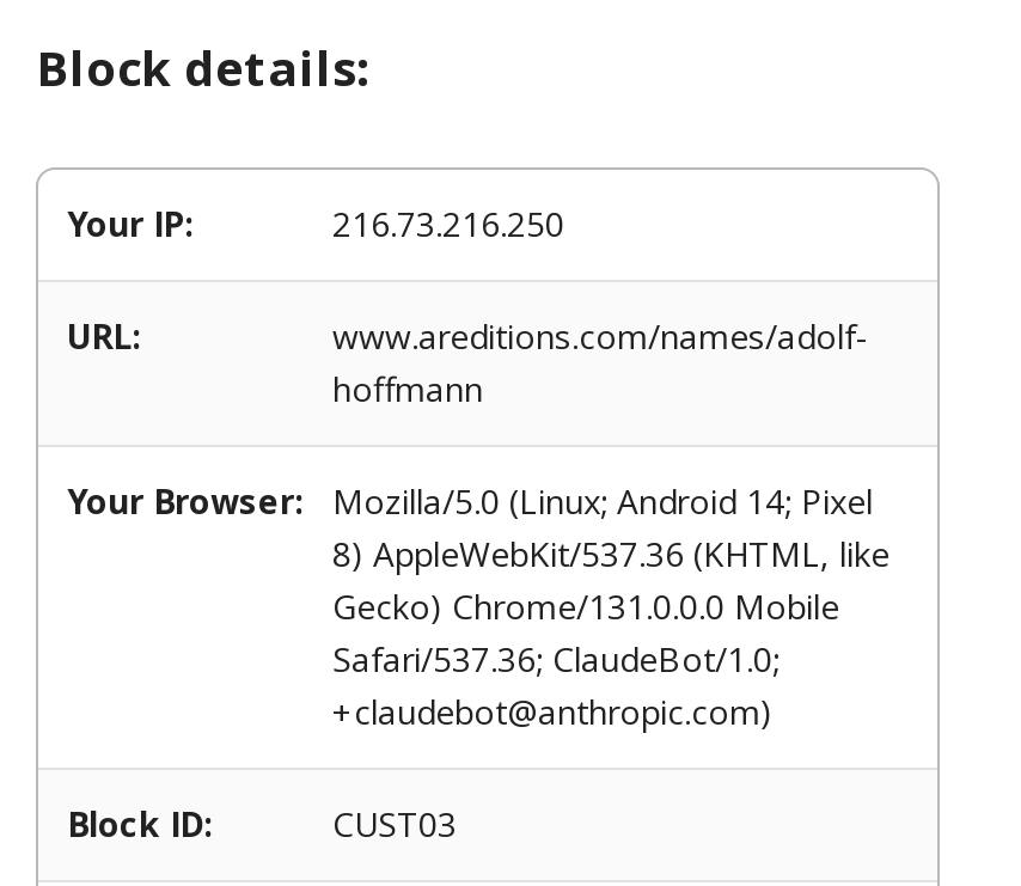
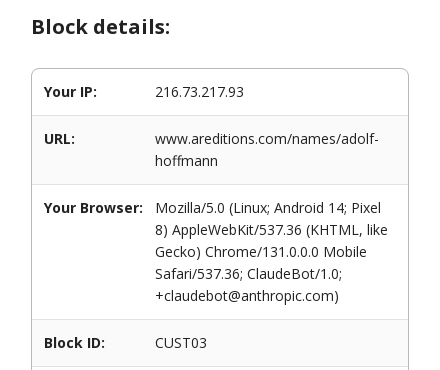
- 216.73.216.250
+ 216.73.217.93
